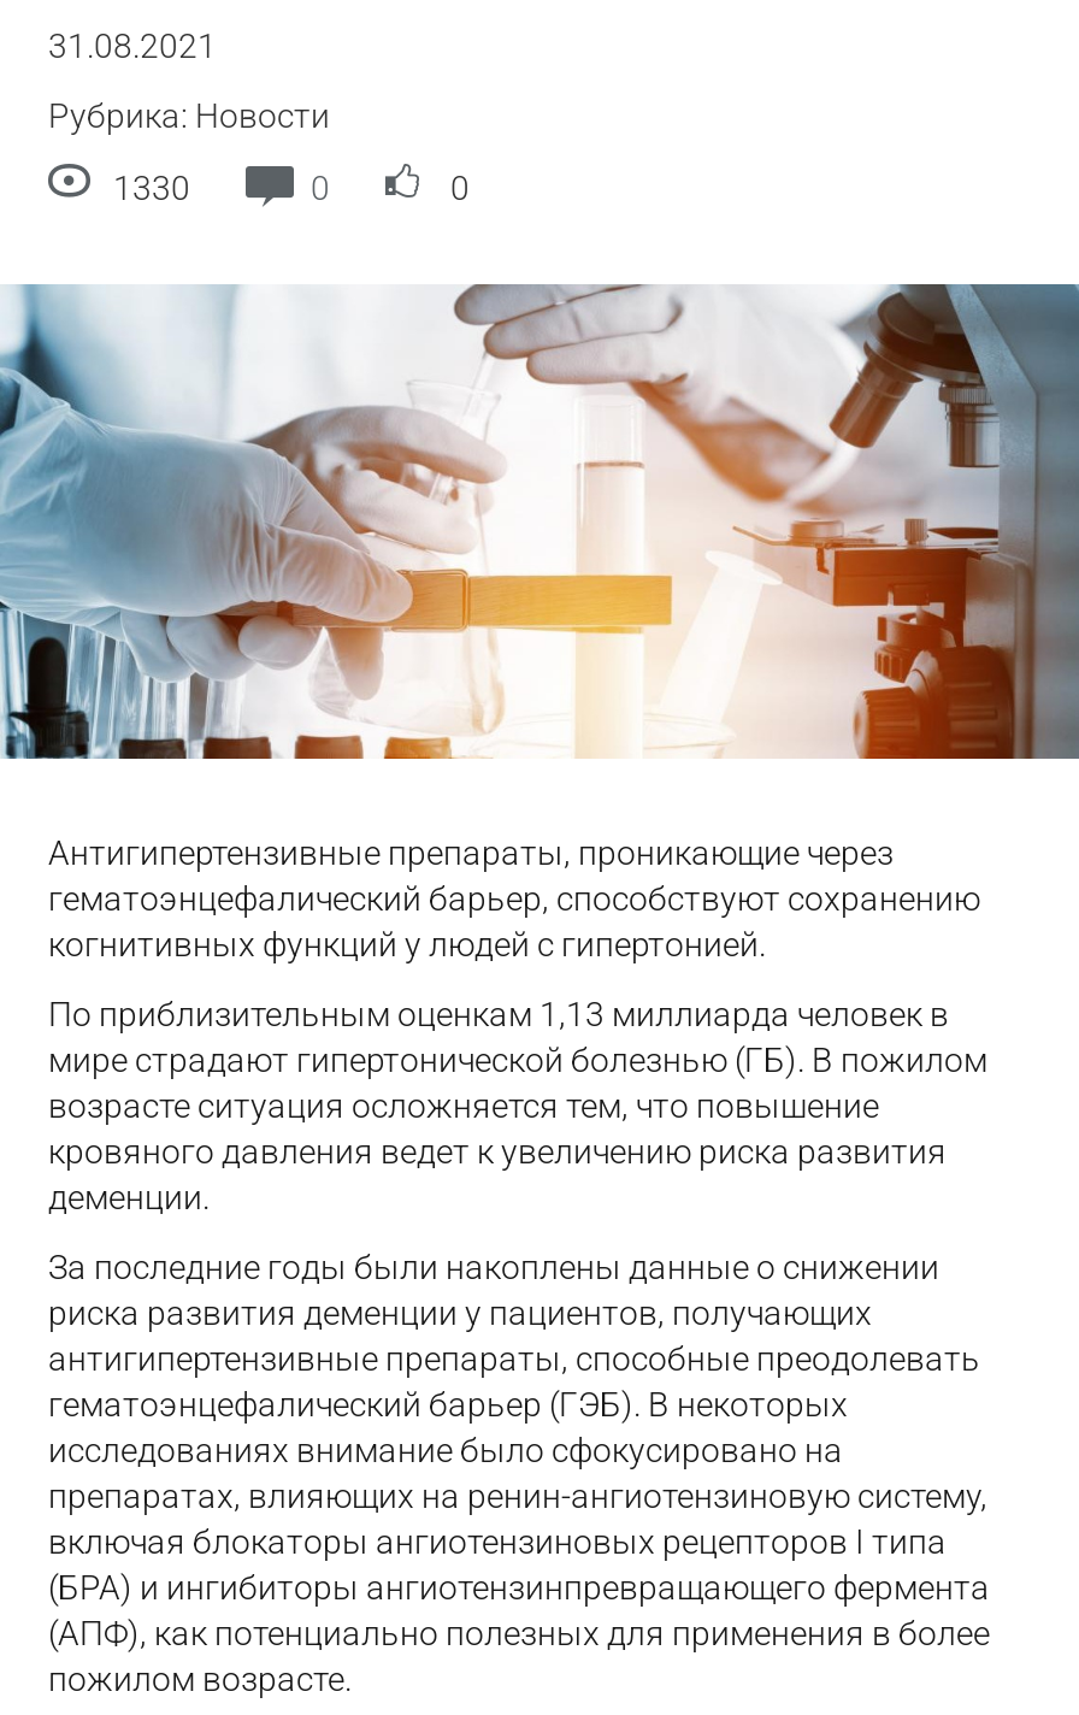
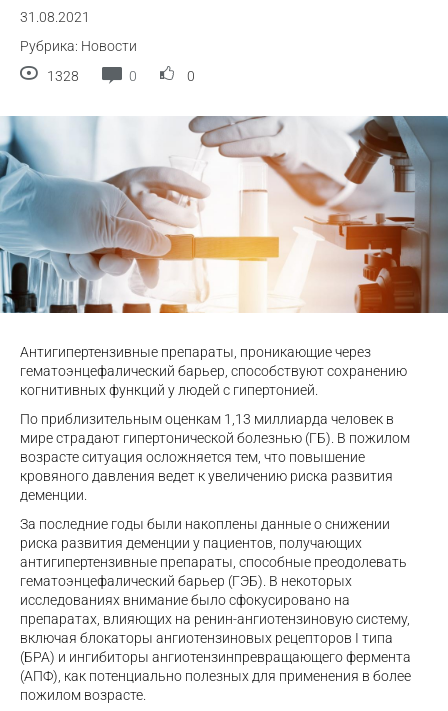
- 1330
+ 1328
